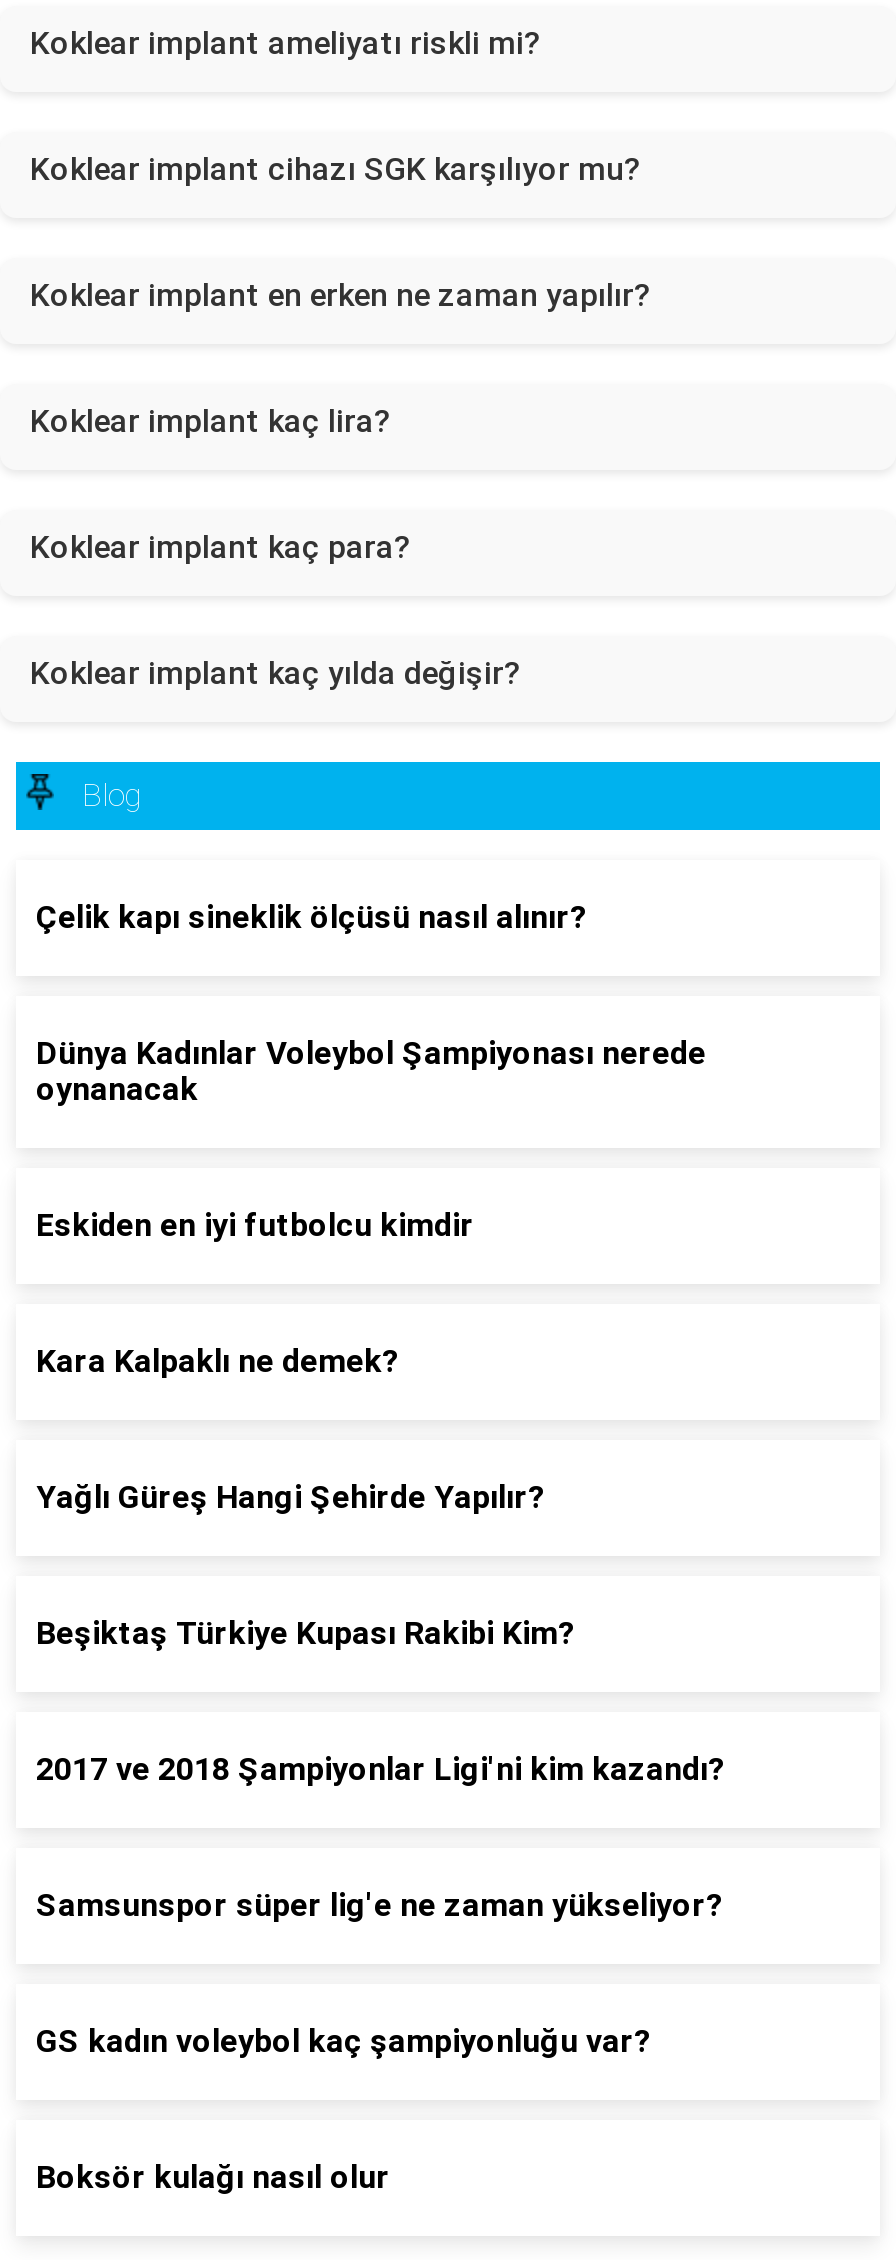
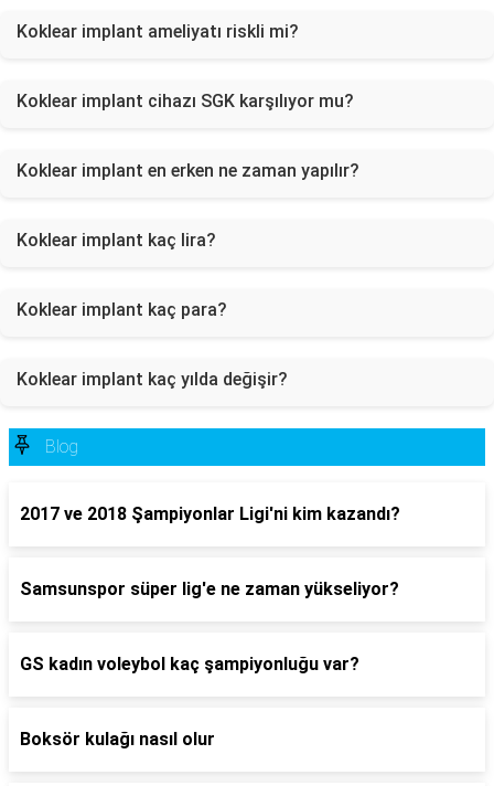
- Çelik kapı sineklik ölçüsü nasıl alınır?

- Dünya Kadınlar Voleybol Şampiyonası nerede
- oynanacak

- Eskiden en iyi futbolcu kimdir

- Kara Kalpaklı ne demek?

- Yağlı Güreş Hangi Şehirde Yapılır?

- Beşiktaş Türkiye Kupası Rakibi Kim?
